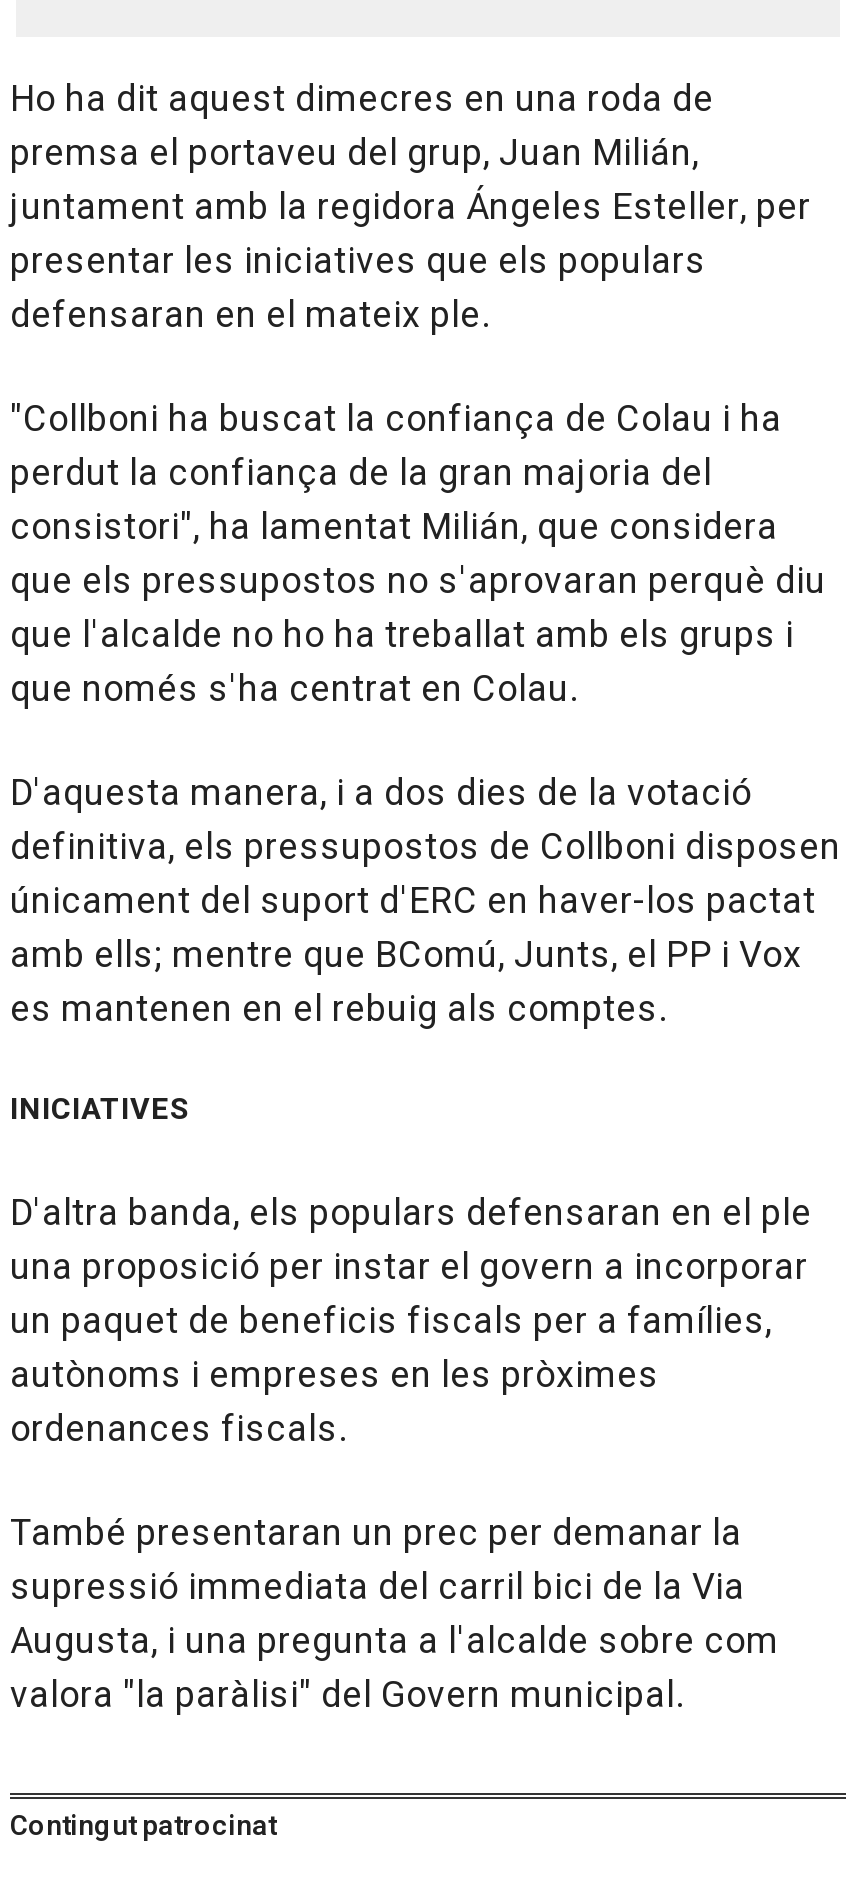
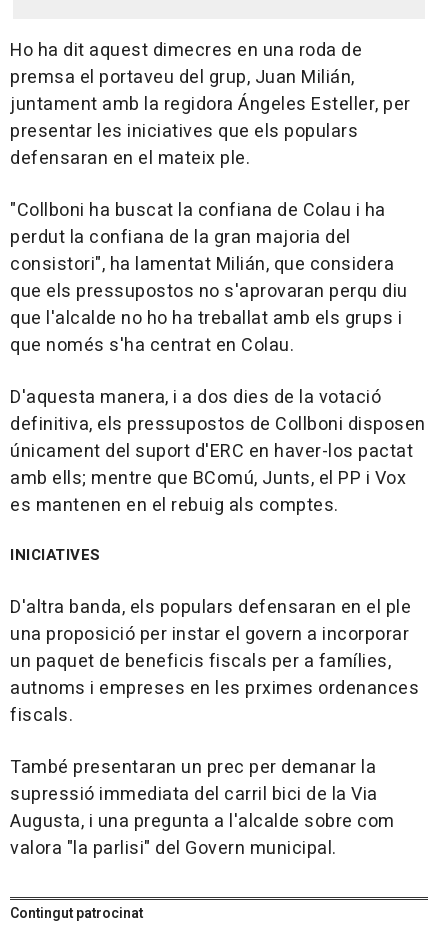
- "Collboni ha buscat la confiança de Colau i ha
+ "Collboni ha buscat la confiana de Colau i ha

- perdut la confiança de la gran majoria del
+ perdut la confiana de la gran majoria del

- que els pressupostos no s'aprovaran perquè diu
+ que els pressupostos no s'aprovaran perqu diu

- autònoms i empreses en les pròximes
- ordenances fiscals.
+ autnoms i empreses en les prximes ordenances
+ fiscals.

- valora "la paràlisi" del Govern municipal.
+ valora "la parlisi" del Govern municipal.
